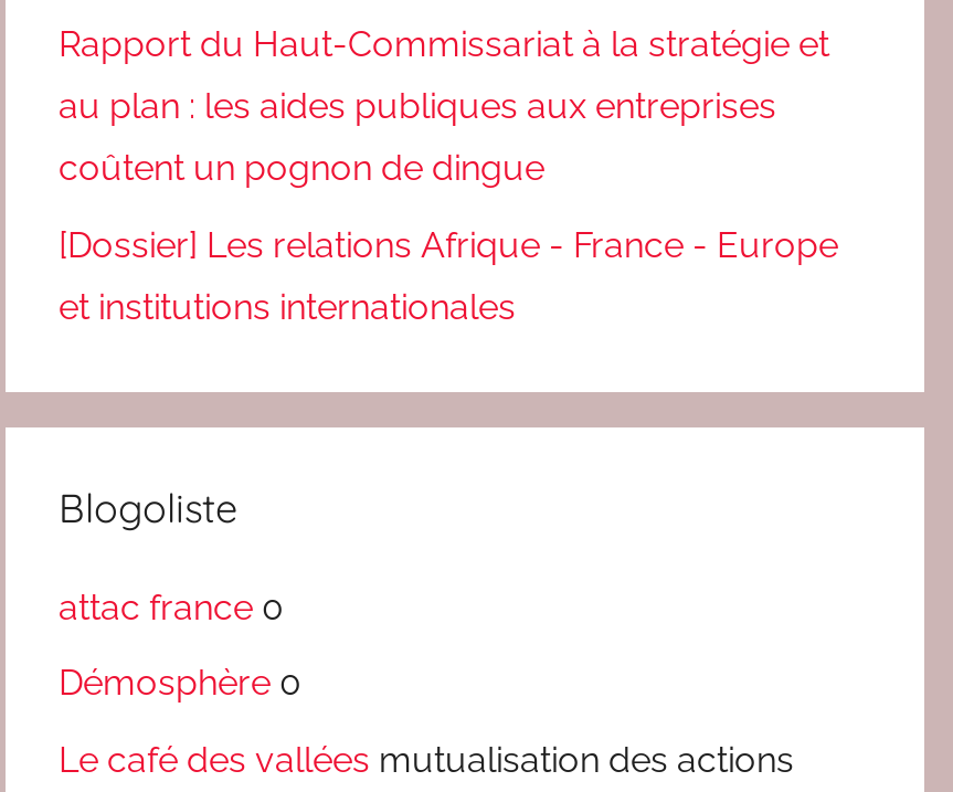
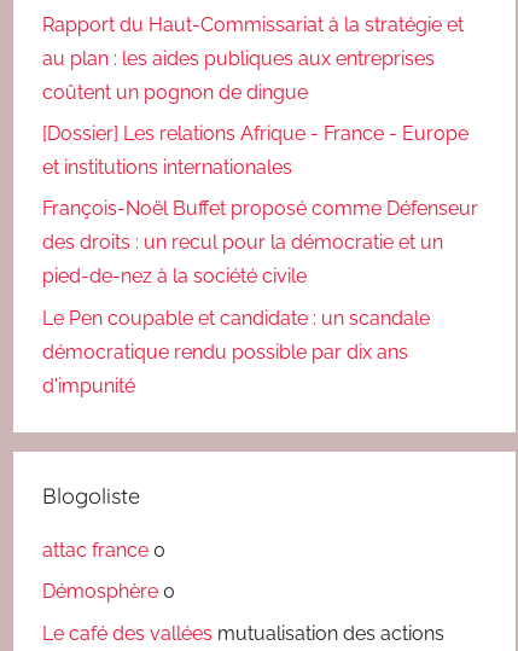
+ François-Noël Buffet proposé comme Défenseur
+ des droits : un recul pour la démocratie et un
+ pied-de-nez à la société civile
+ Le Pen coupable et candidate : un scandale
+ démocratique rendu possible par dix ans
+ d'impunité
